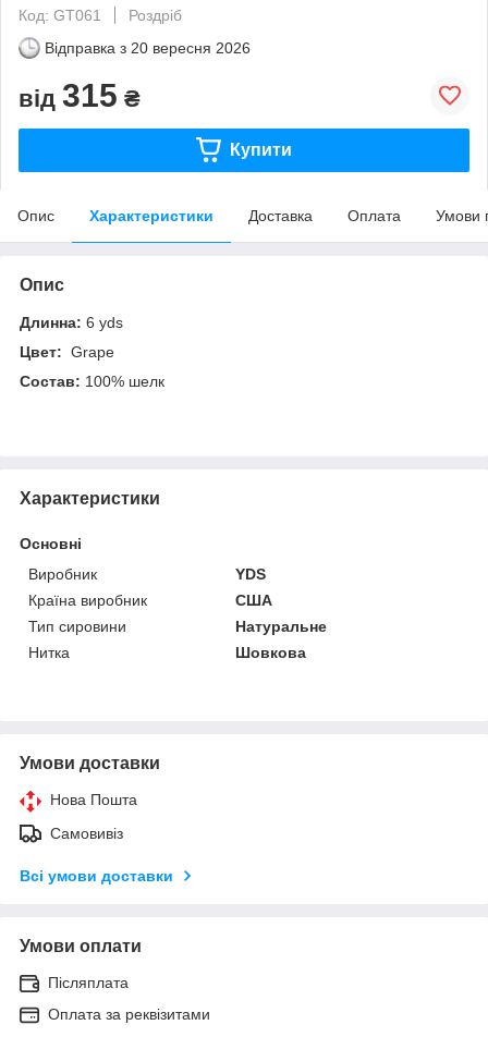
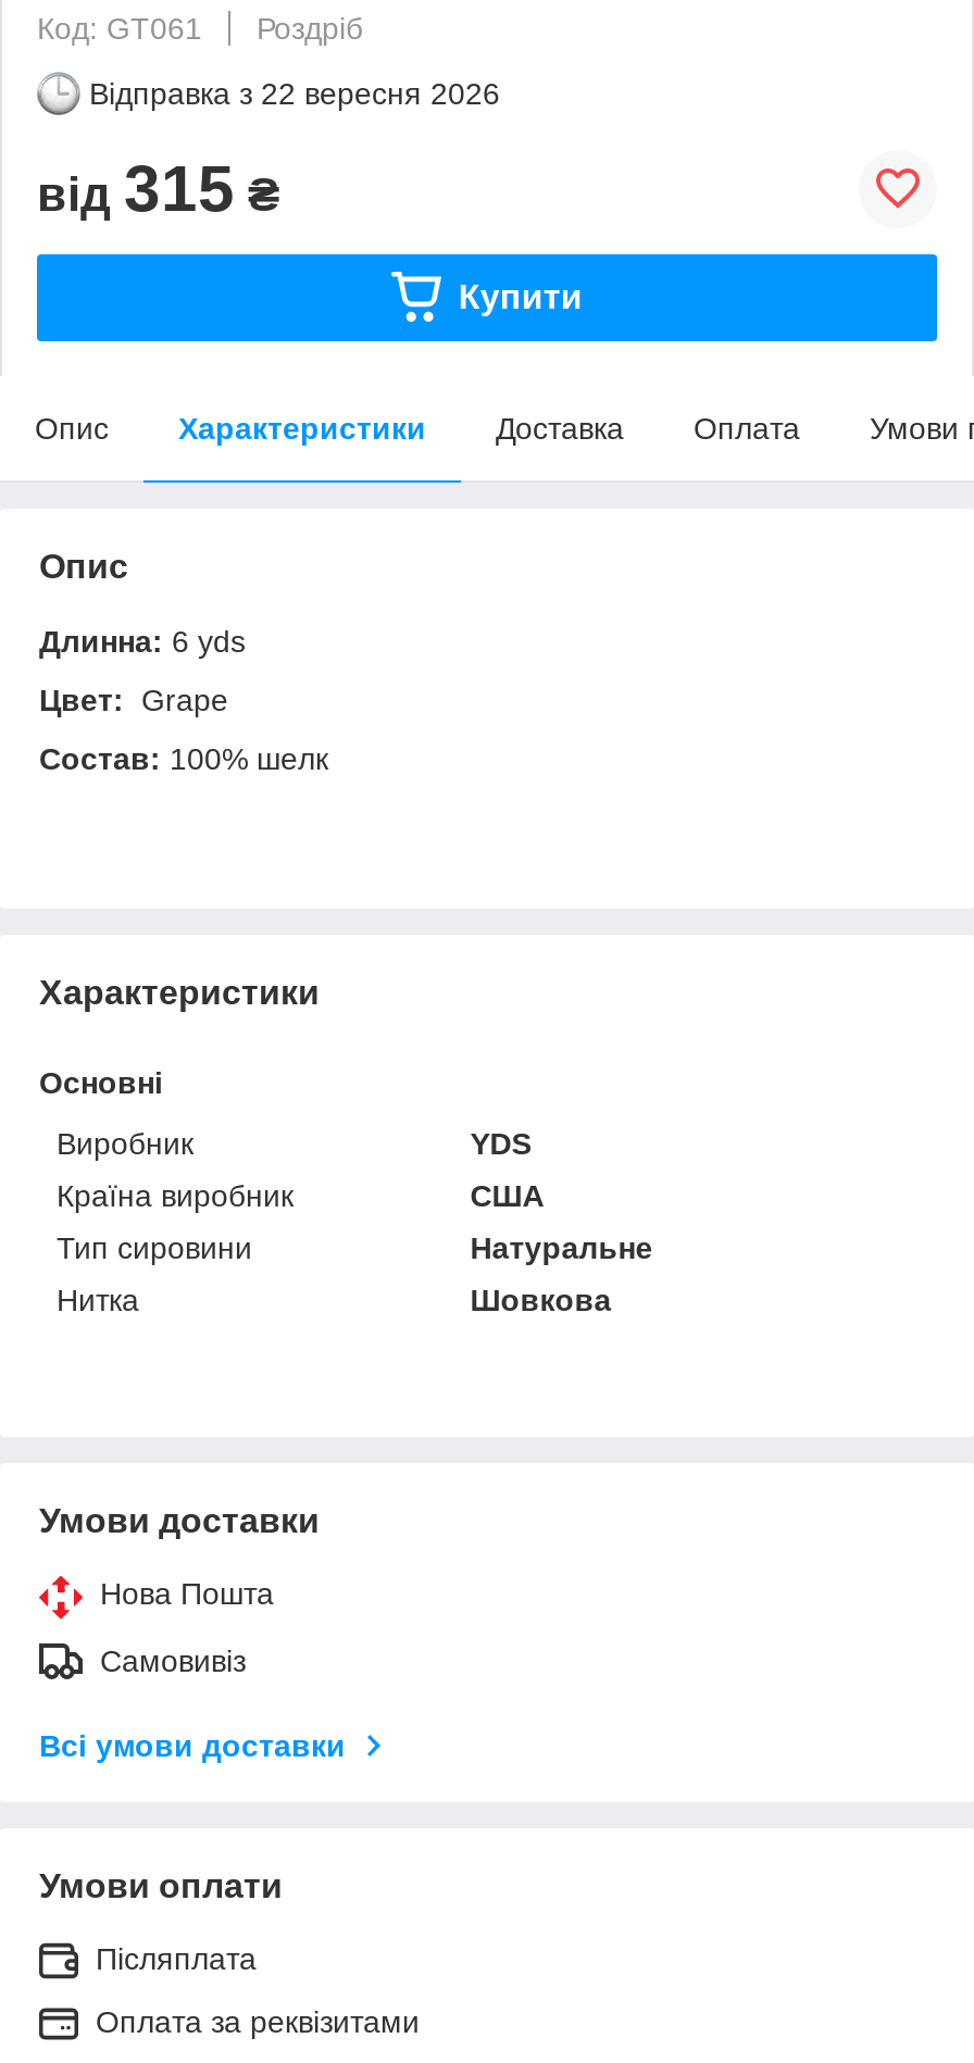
- Відправка з 20 вересня 2026
+ Відправка з 22 вересня 2026
